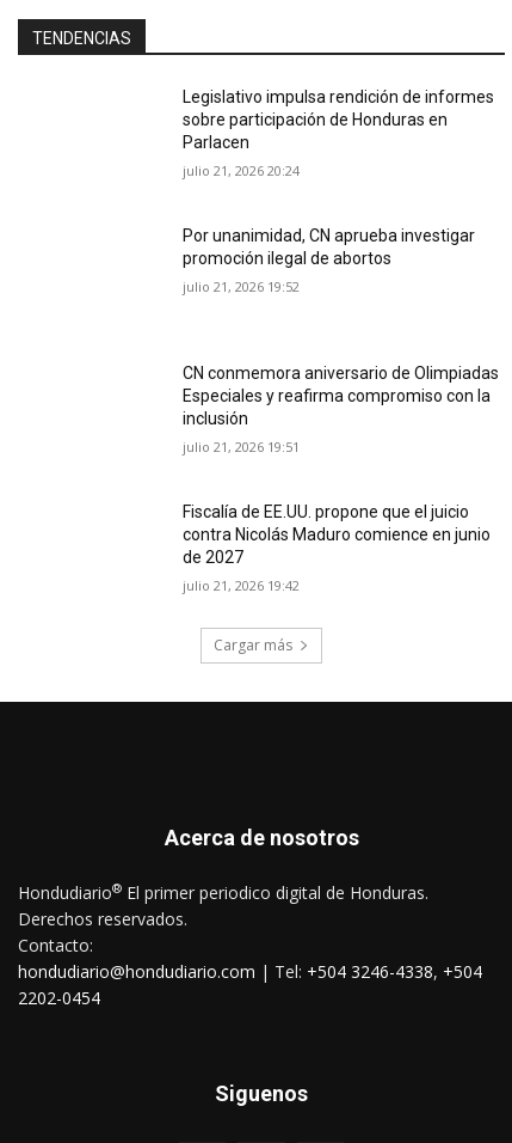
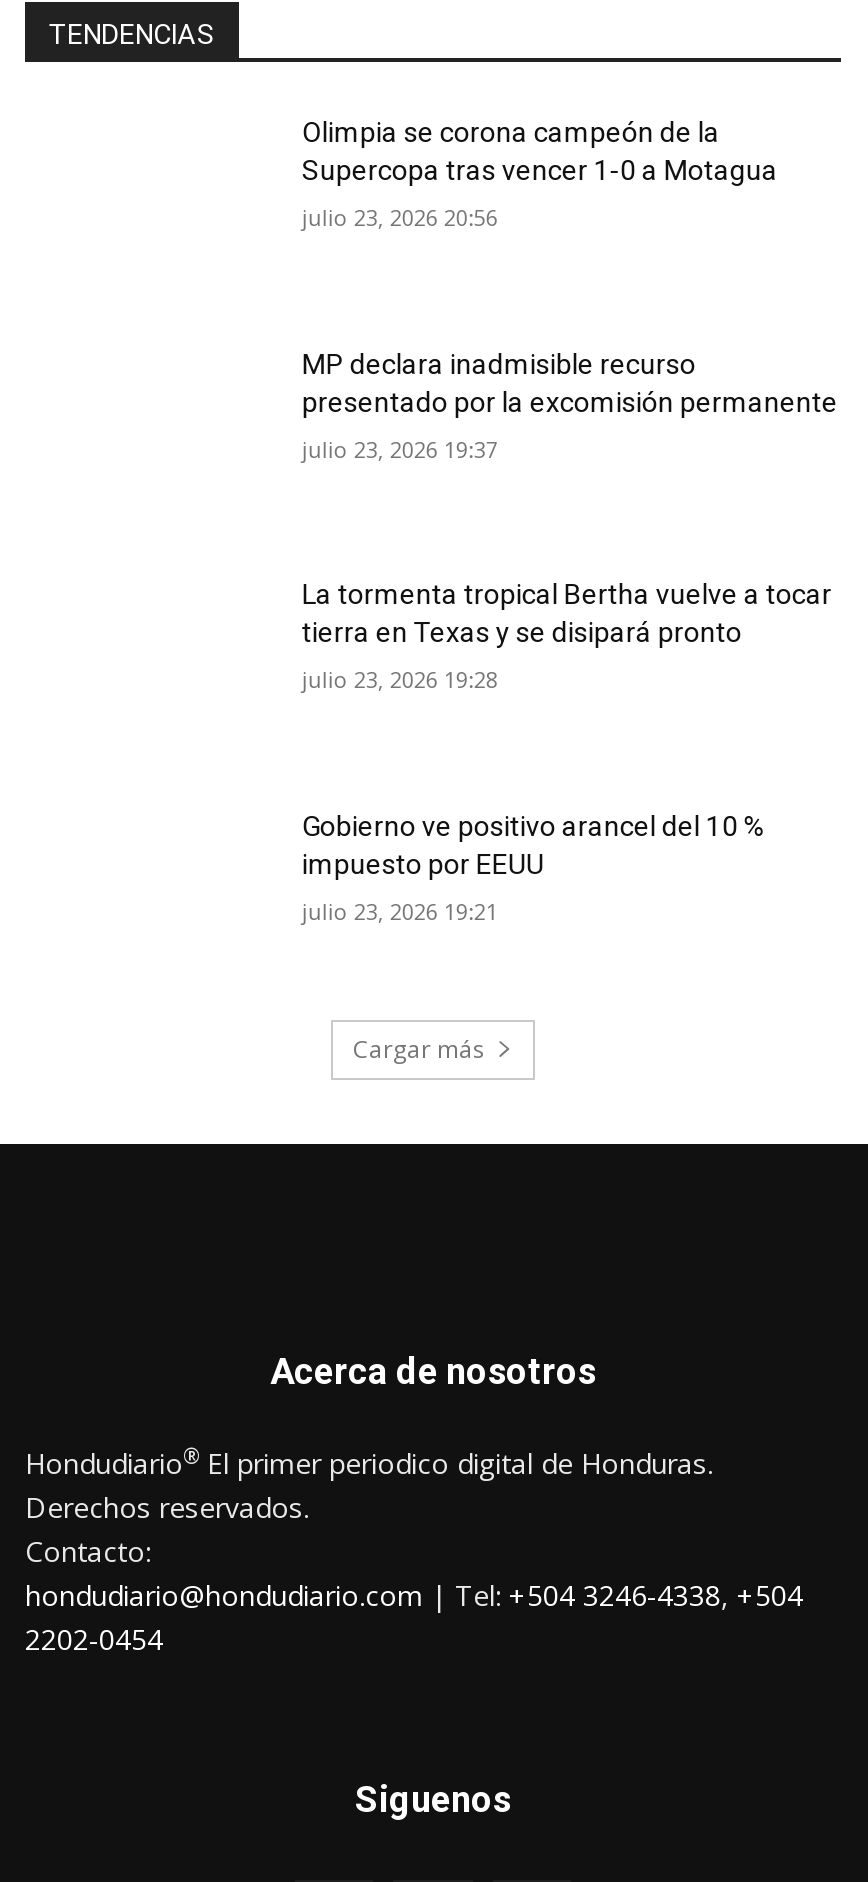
- Legislativo impulsa rendición de informes
- sobre participación de Honduras en
- Parlacen
+ Olimpia se corona campeón de la
+ Supercopa tras vencer 1-0 a Motagua

- julio 21, 2026 20:24
+ julio 23, 2026 20:56

- Por unanimidad, CN aprueba investigar
- promoción ilegal de abortos
+ MP declara inadmisible recurso
+ presentado por la excomisión permanente

- julio 21, 2026 19:52
+ julio 23, 2026 19:37

- CN conmemora aniversario de Olimpiadas
- Especiales y reafirma compromiso con la
- inclusión
+ La tormenta tropical Bertha vuelve a tocar
+ tierra en Texas y se disipará pronto

- julio 21, 2026 19:51
+ julio 23, 2026 19:28

- Fiscalía de EE.UU. propone que el juicio
- contra Nicolás Maduro comience en junio
- de 2027
+ Gobierno ve positivo arancel del 10 %
+ impuesto por EEUU

- julio 21, 2026 19:42
+ julio 23, 2026 19:21
